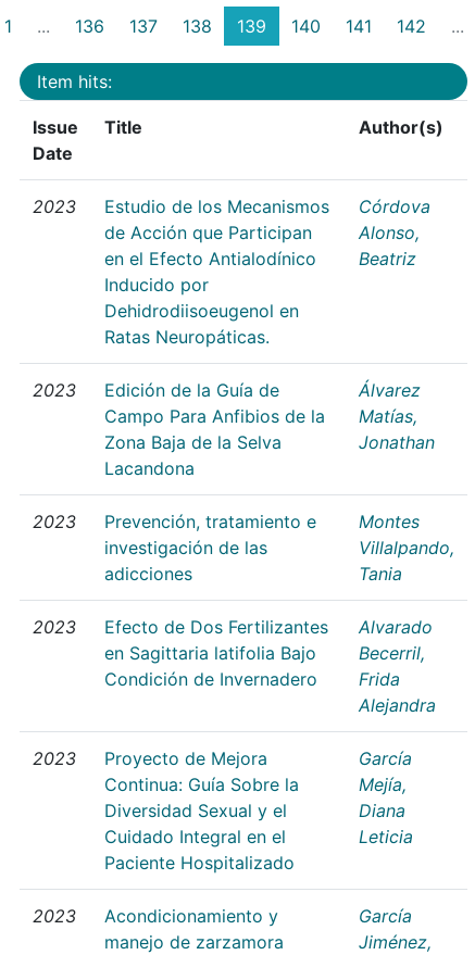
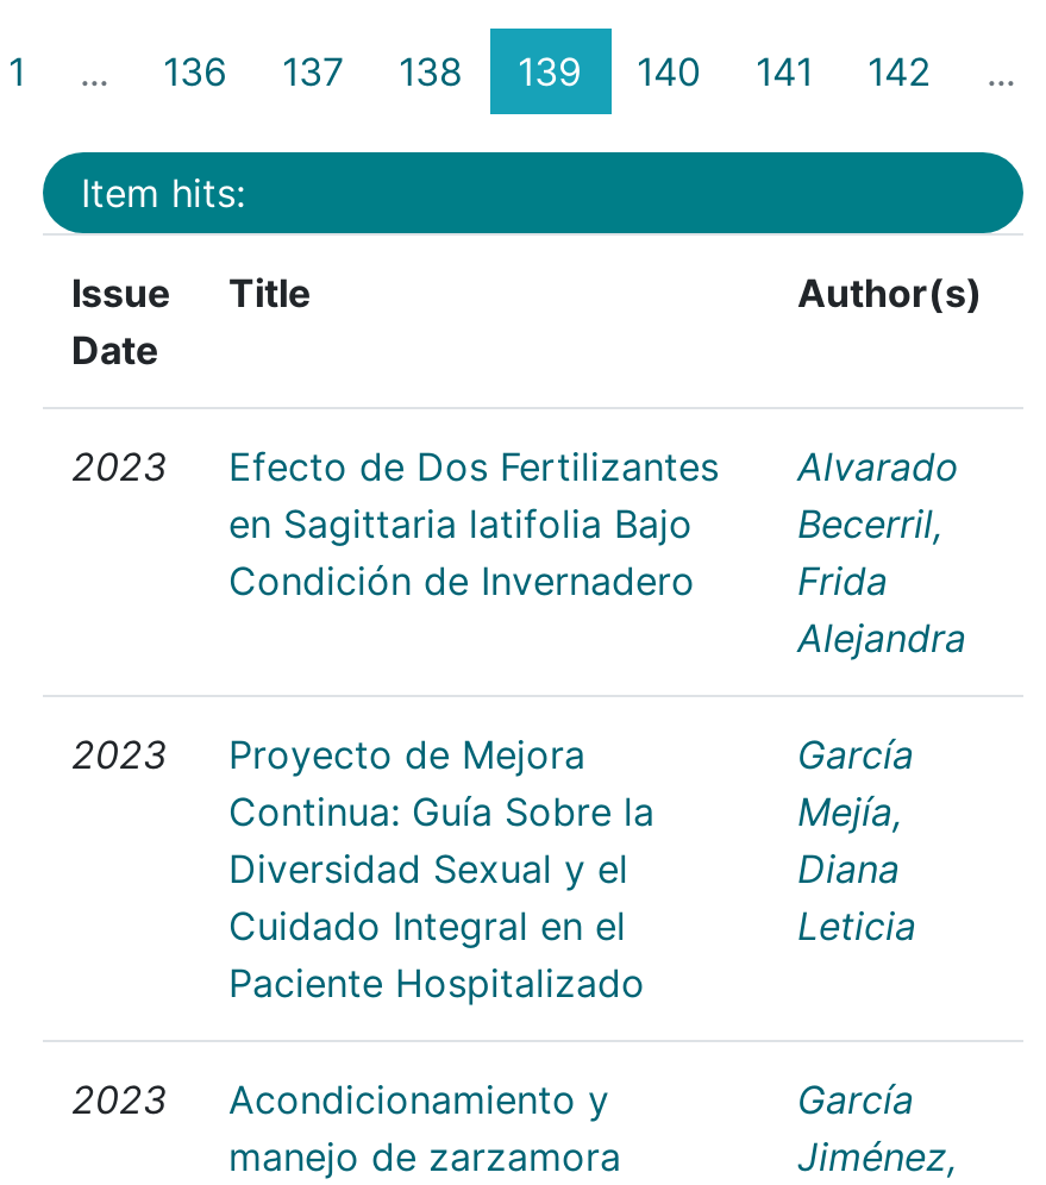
- Estudio de los Mecanismos
- de Acción que Participan
- en el Efecto Antialodínico
- Inducido por
- Dehidrodiisoeugenol en
- Ratas Neuropáticas.

- Córdova
- Alonso,
- Beatriz

- 2023
- Edición de la Guía de
- Campo Para Anfibios de la
- Zona Baja de la Selva
- Lacandona

- Álvarez
- Matías,
- Jonathan

- 2023
- Prevención, tratamiento e
- investigación de las
- adicciones

- Montes
- Villalpando,
- Tania
- 2023
